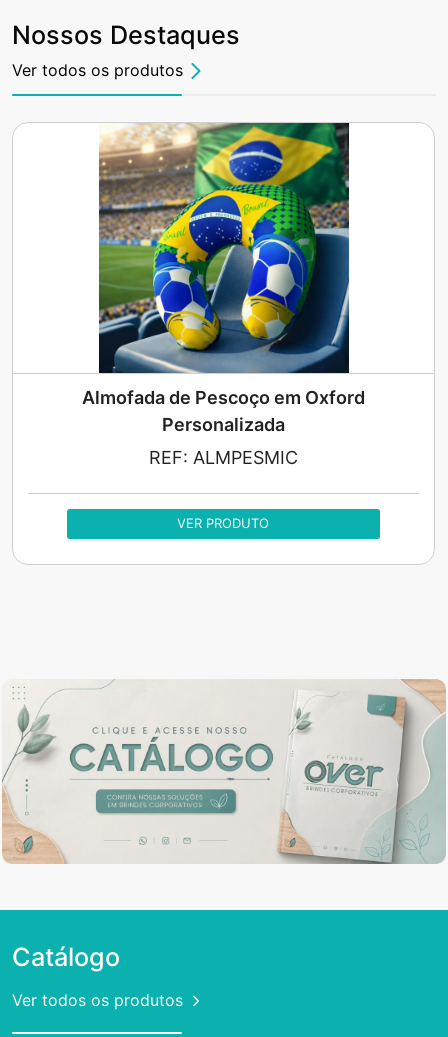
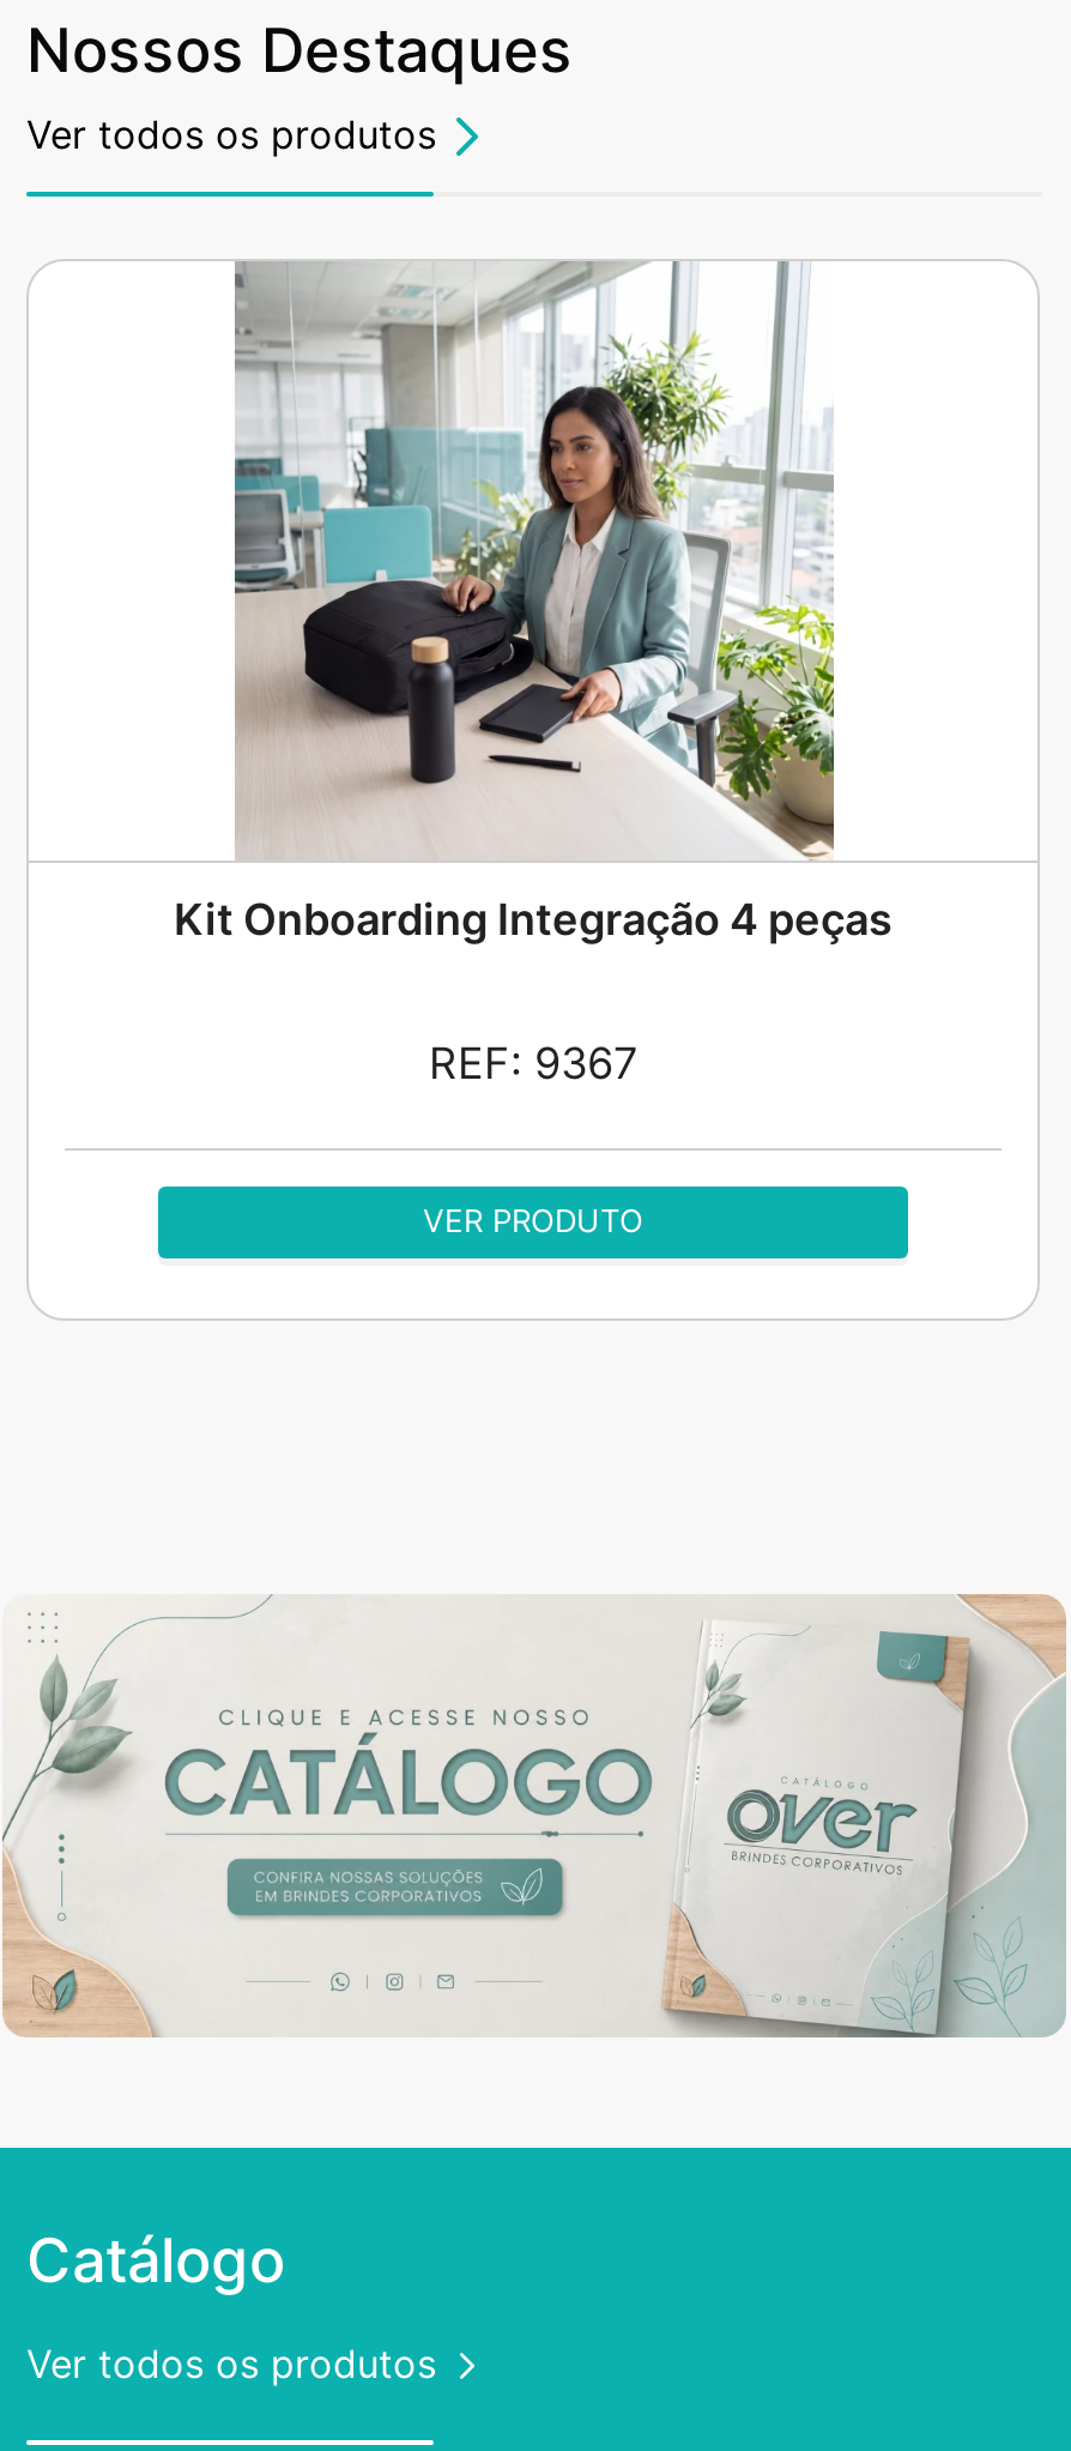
- [image]
- Almofada de Pescoço em Oxford
- Personalizada
+ [image]
+ Kit Onboarding Integração 4 peças

- REF: ALMPESMIC
+ REF: 9367
